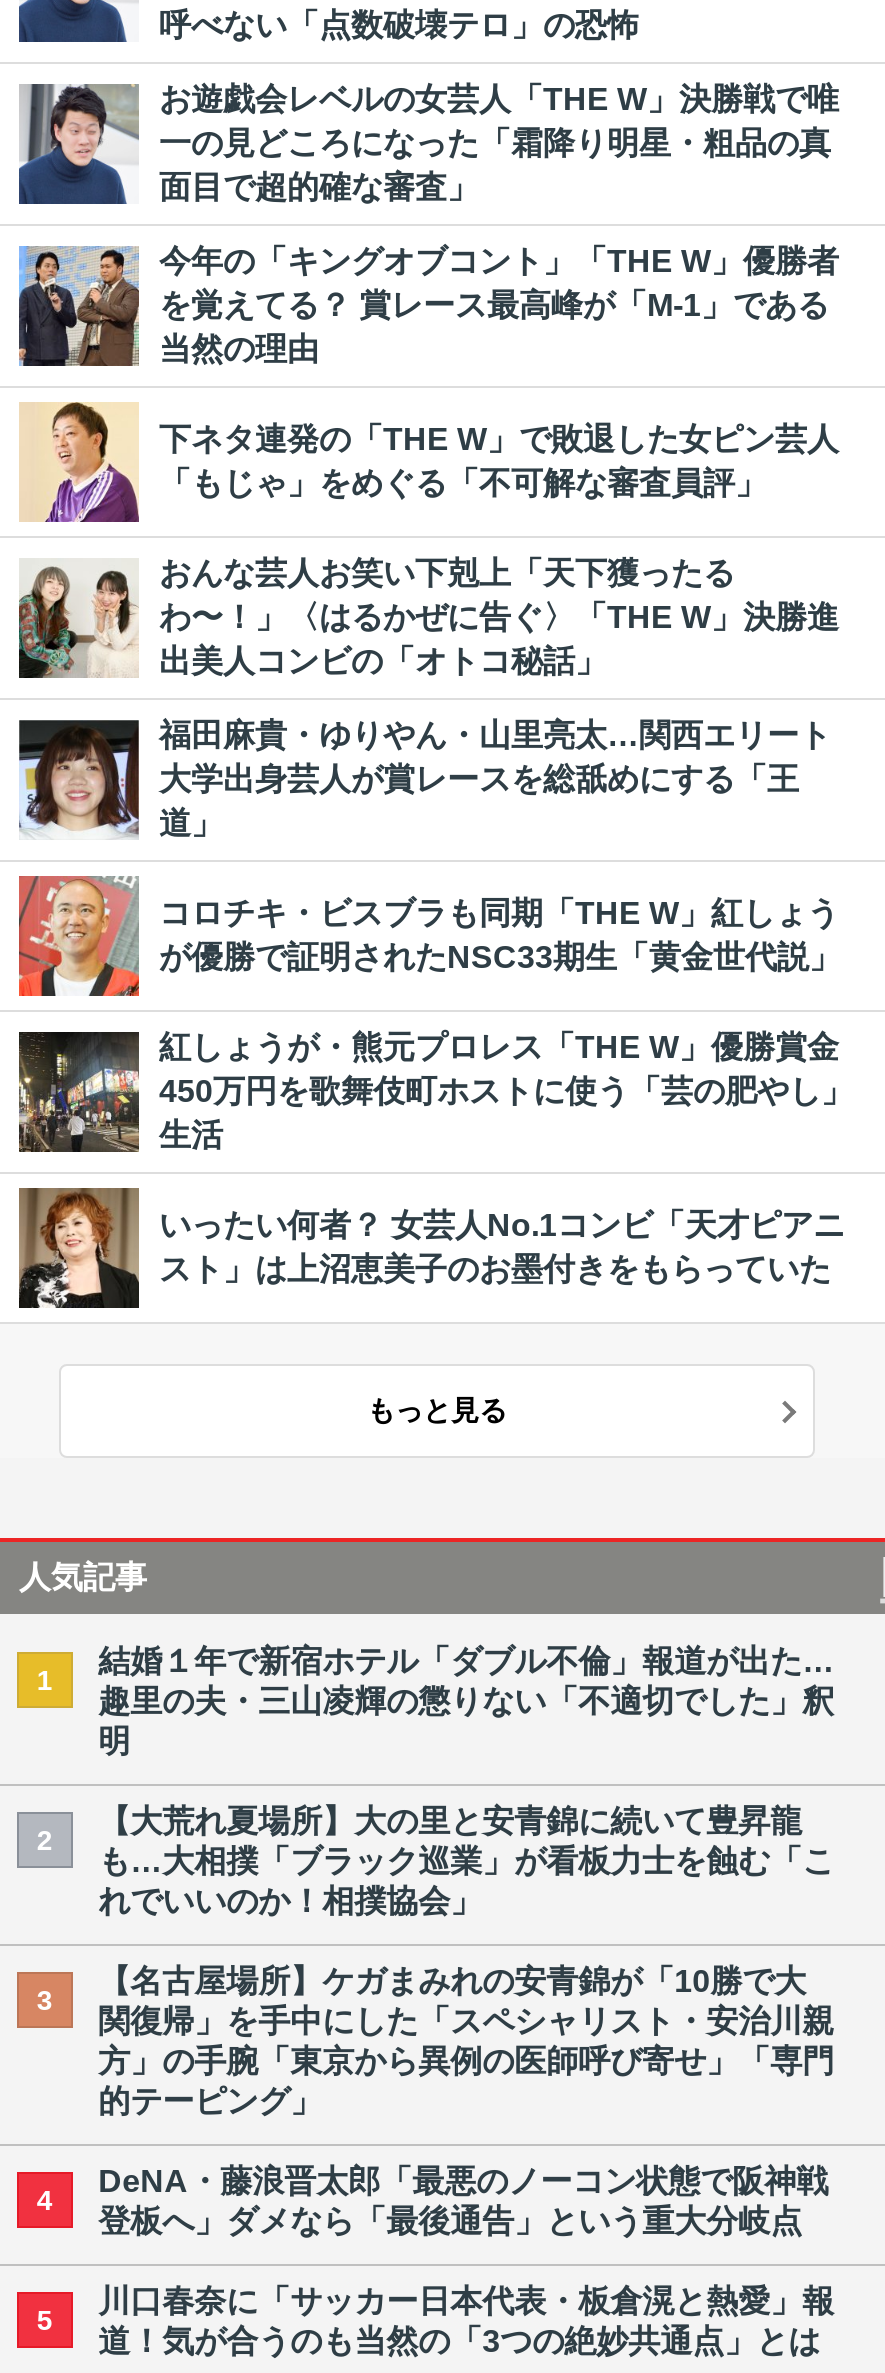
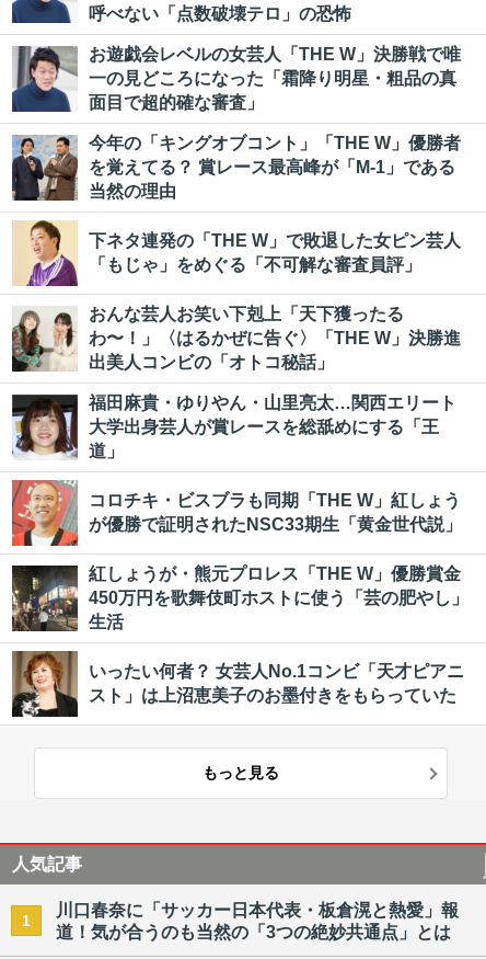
- 結婚１年で新宿ホテル「ダブル不倫」報道が出た…
- 趣里の夫・三山凌輝の懲りない「不適切でした」釈
- 明
- 2

- 【大荒れ夏場所】大の里と安青錦に続いて豊昇龍
- も…大相撲「ブラック巡業」が看板力士を蝕む「こ
- れでいいのか！相撲協会」
- 3

- 【名古屋場所】ケガまみれの安青錦が「10勝で大
- 関復帰」を手中にした「スペシャリスト・安治川親
- 方」の手腕「東京から異例の医師呼び寄せ」「専門
- 的テーピング」
- 4

- DeNA・藤浪晋太郎「最悪のノーコン状態で阪神戦
- 登板へ」ダメなら「最後通告」という重大分岐点
- 5
